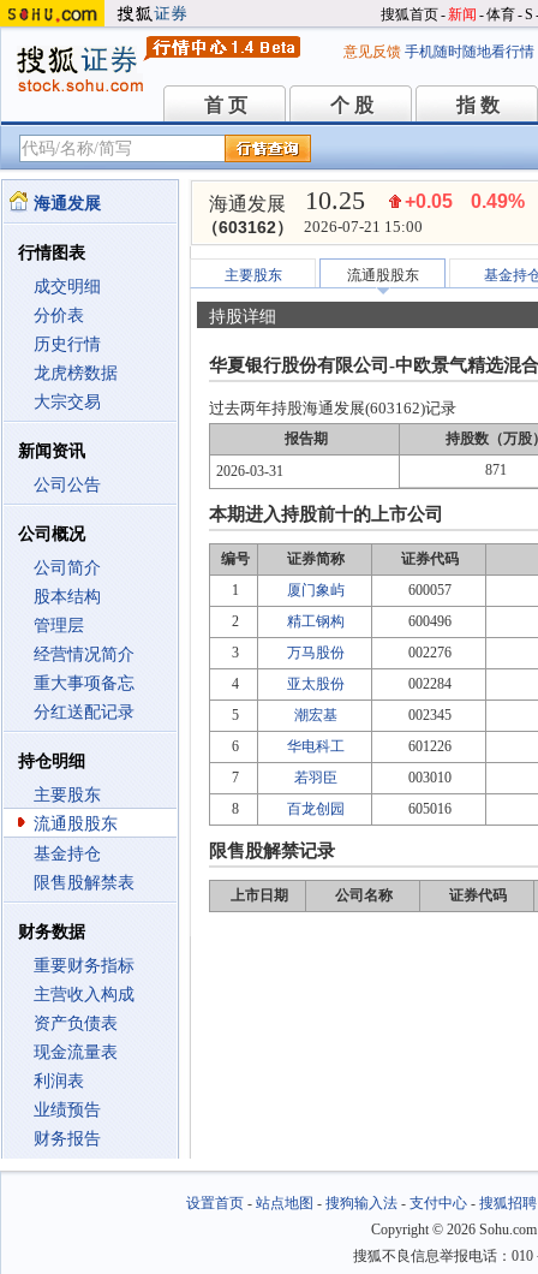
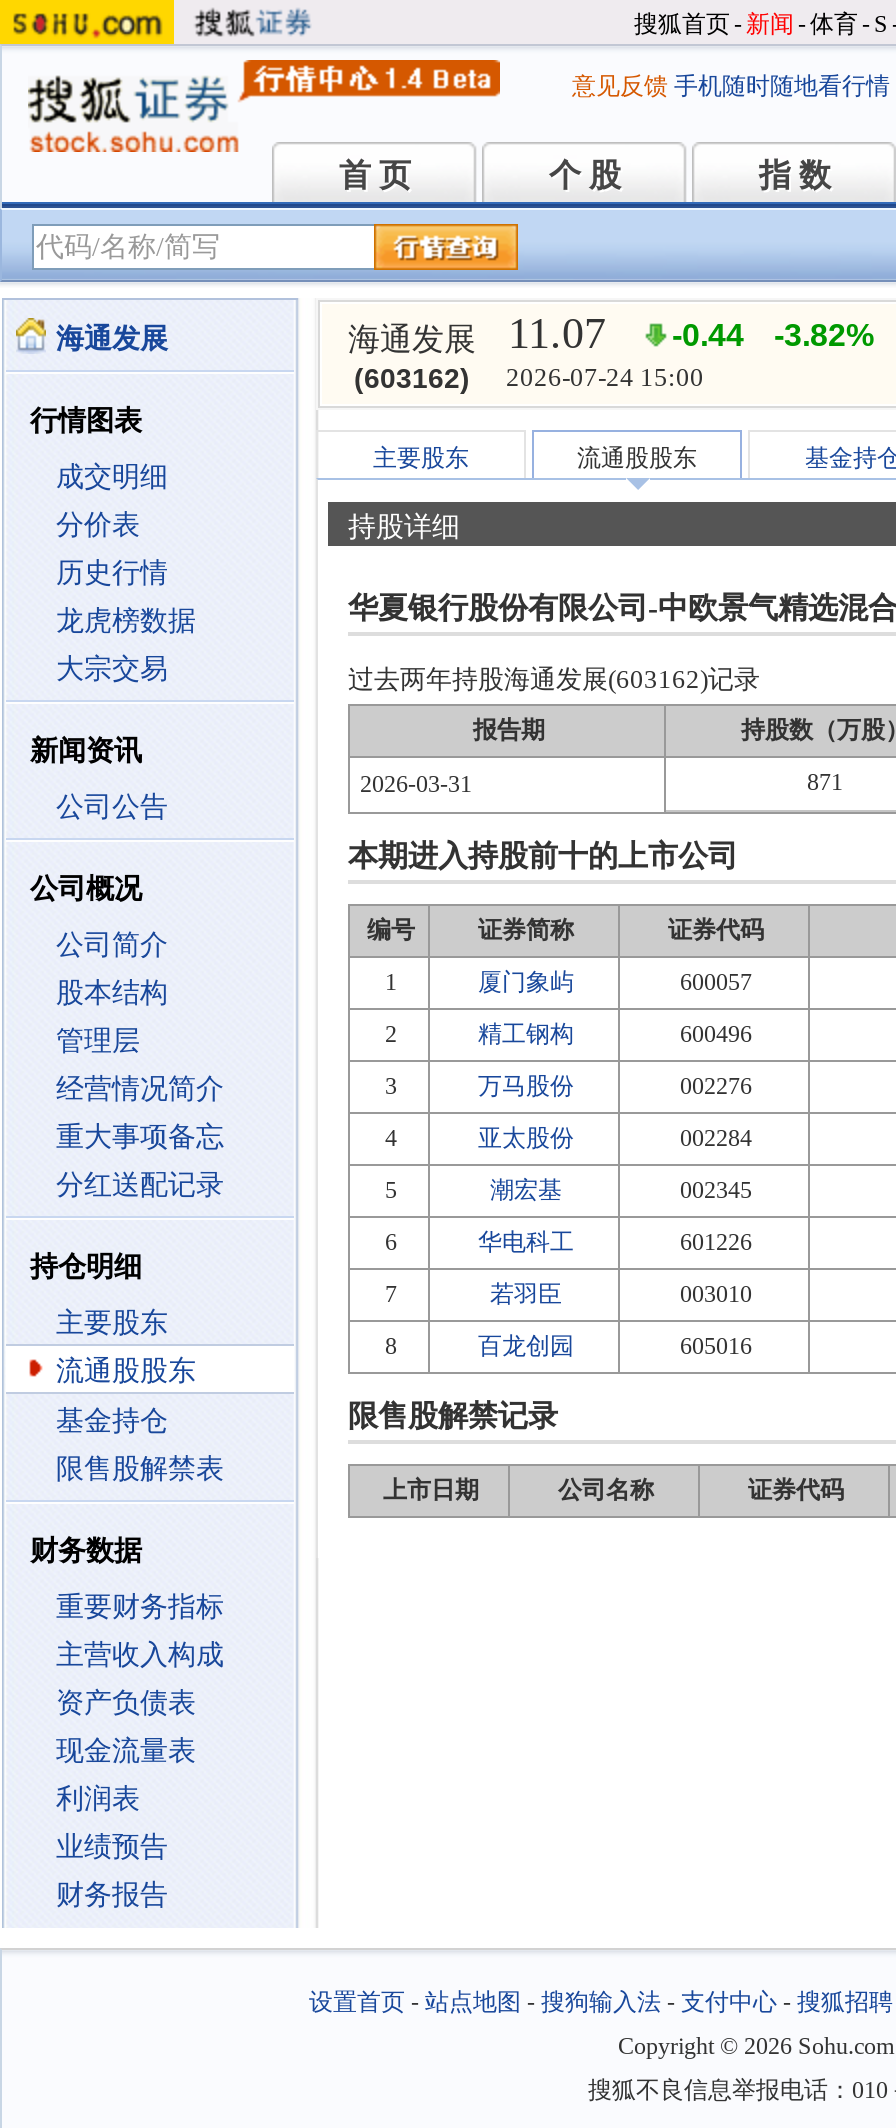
- 10.25
- +0.05
- 0.49%
- 2026-07-21 15:00
+ 11.07
+ -0.44
+ -3.82%
+ 2026-07-24 15:00

- （603162）
+ (603162)
